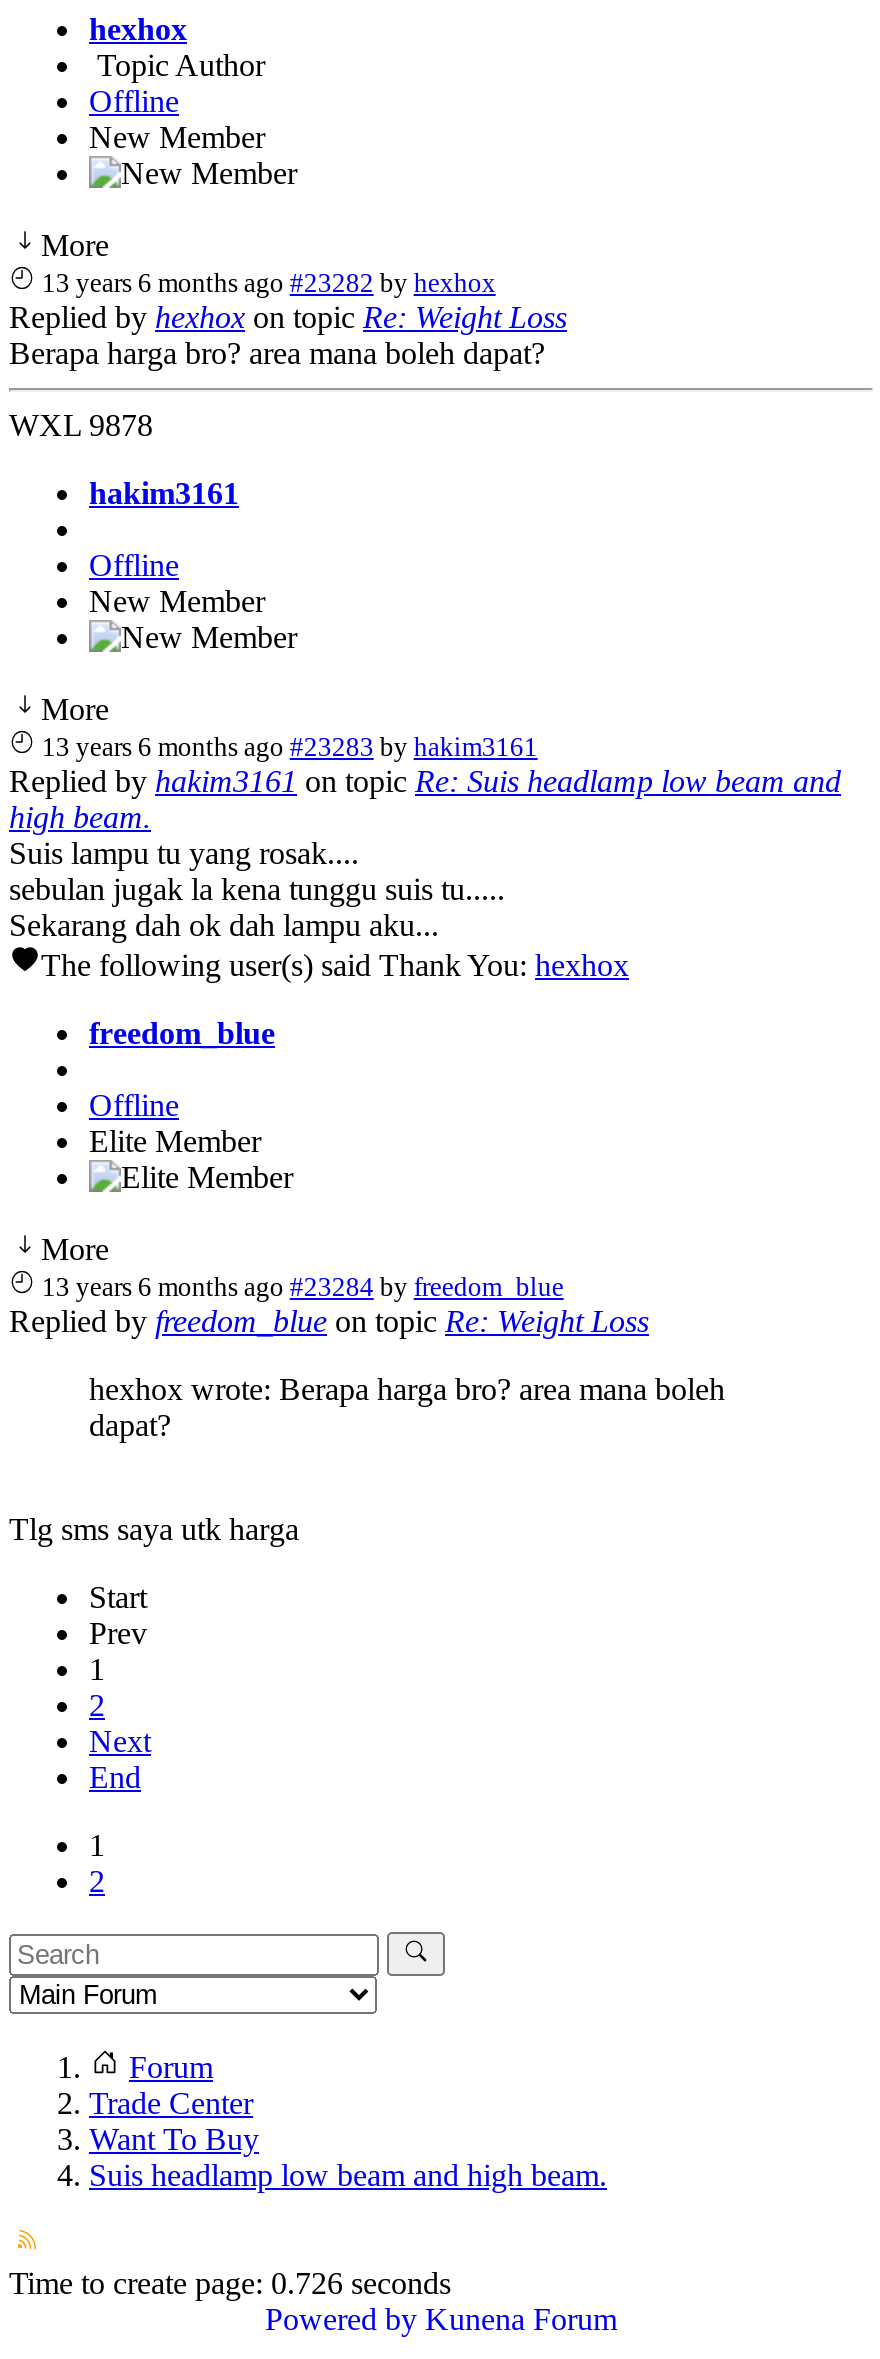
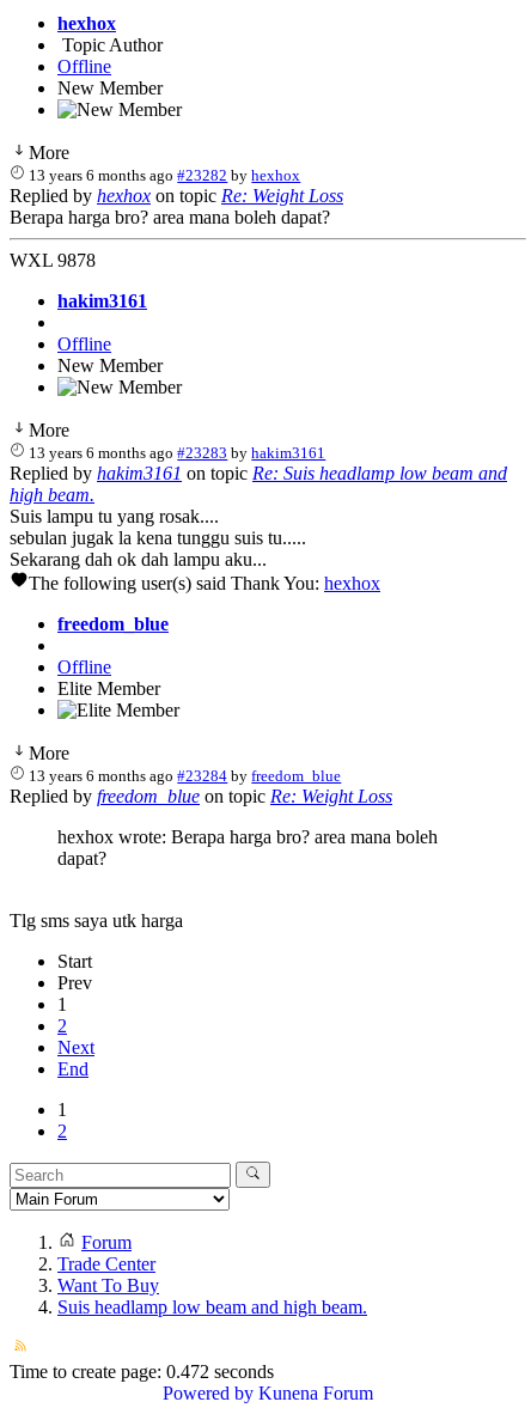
- Time to create page: 0.726 seconds
+ Time to create page: 0.472 seconds
